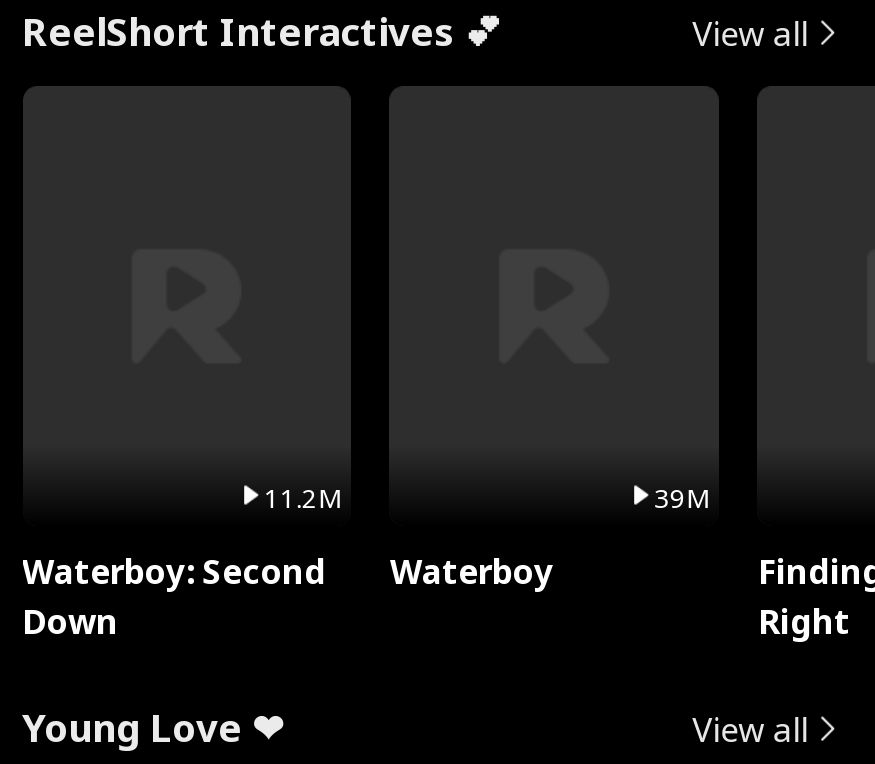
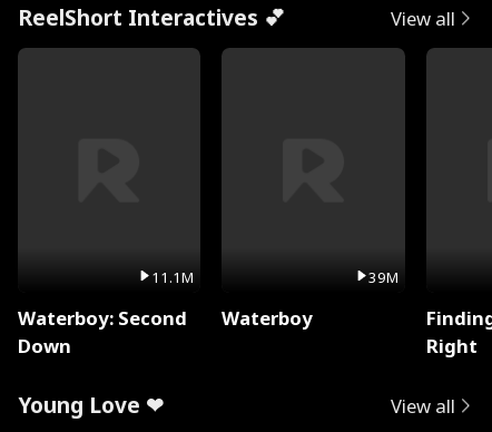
- 11.2M
+ 11.1M
